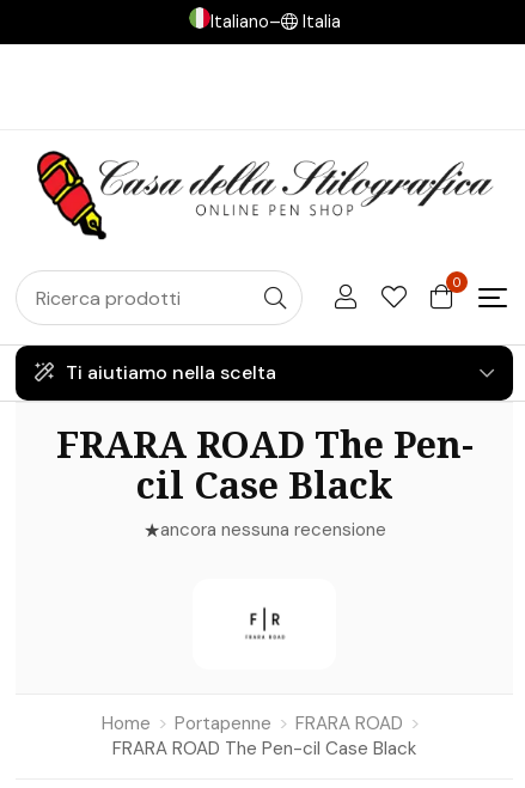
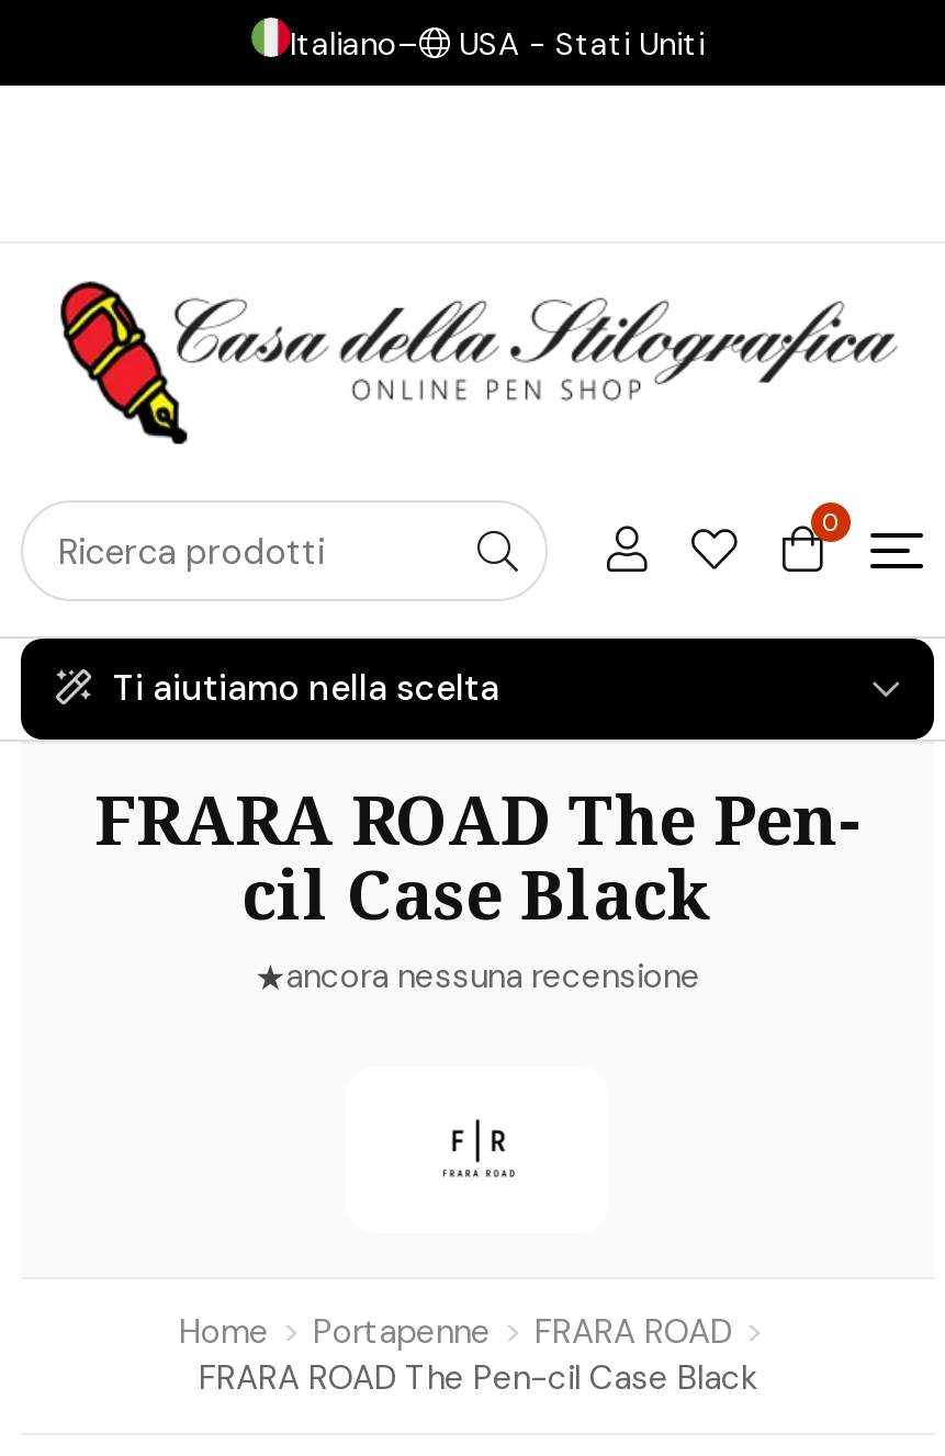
- Italia
+ USA - Stati Uniti
